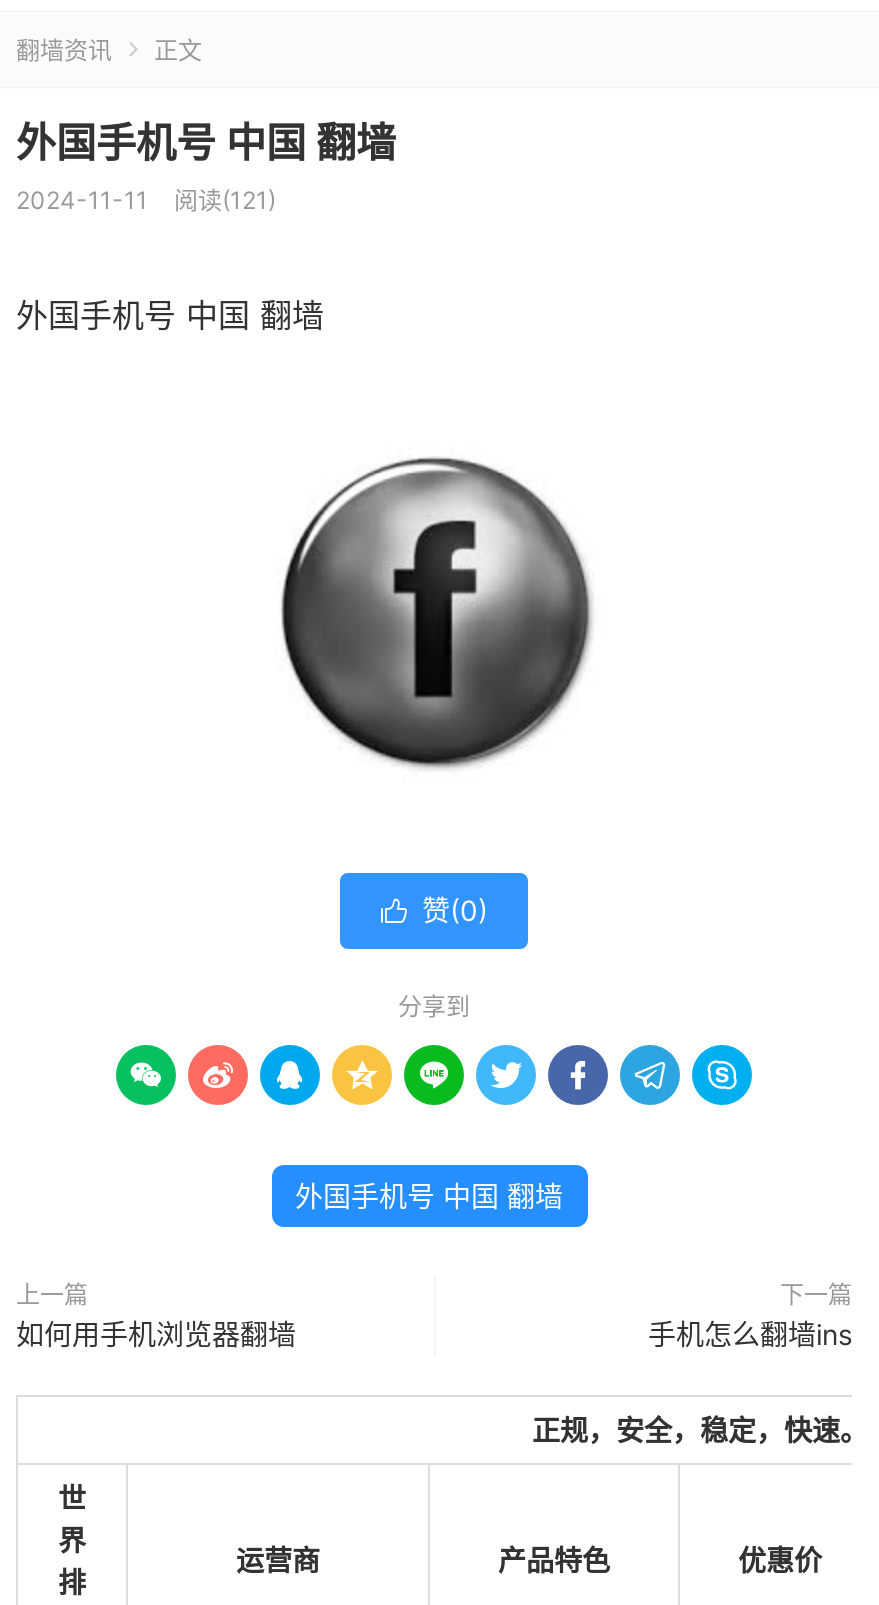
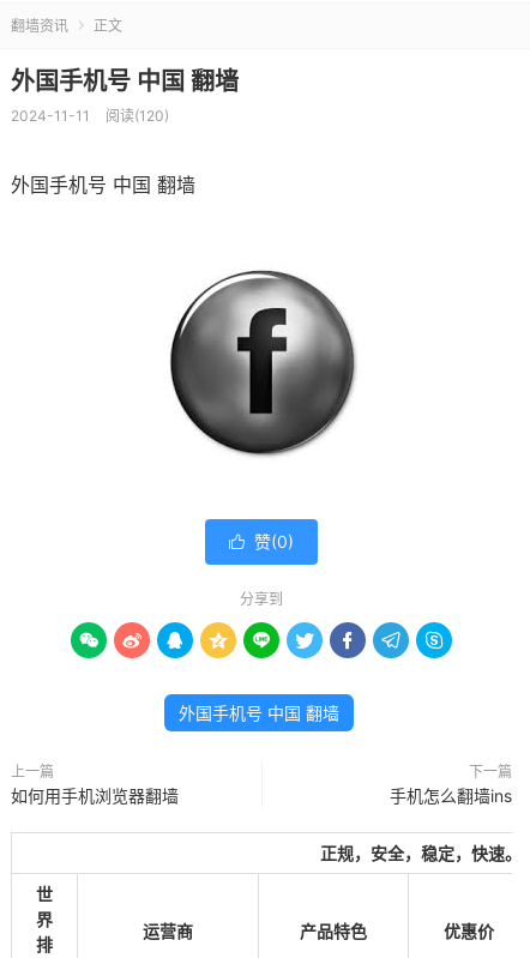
- 2024-11-11 阅读(121)
+ 2024-11-11 阅读(120)
